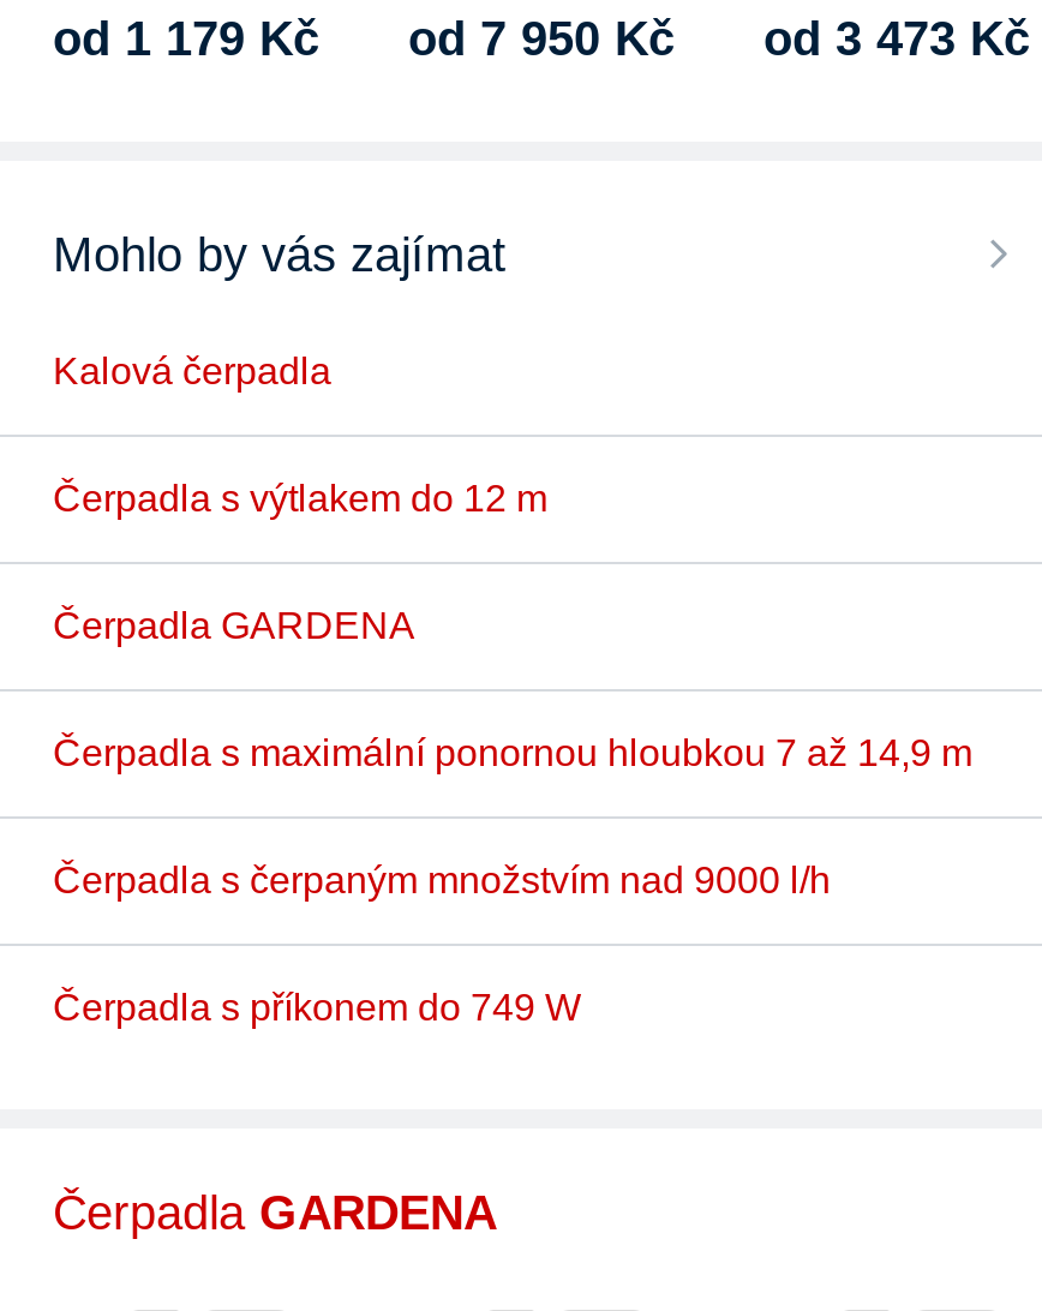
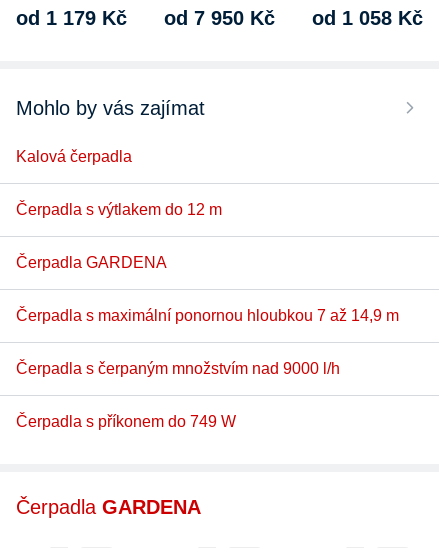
- od 1 179 Kč od 7 950 Kč od 3 473 Kč
+ od 1 179 Kč od 7 950 Kč od 1 058 Kč
